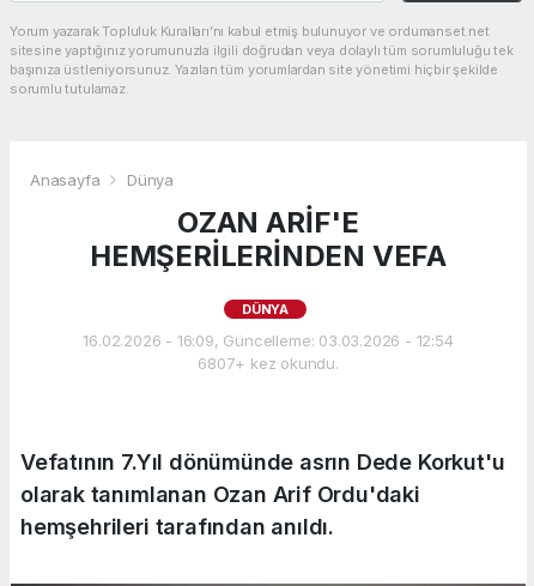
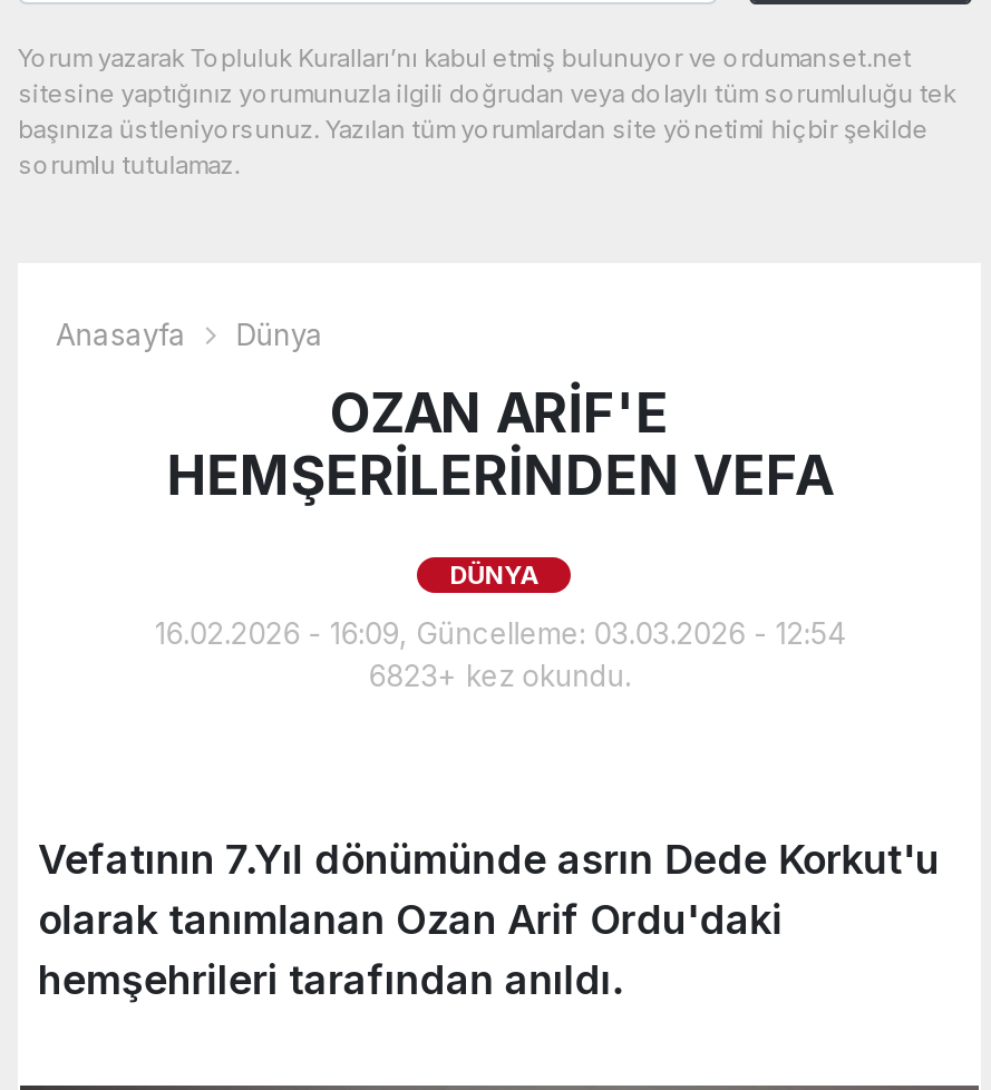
- 6807+ kez okundu.
+ 6823+ kez okundu.
